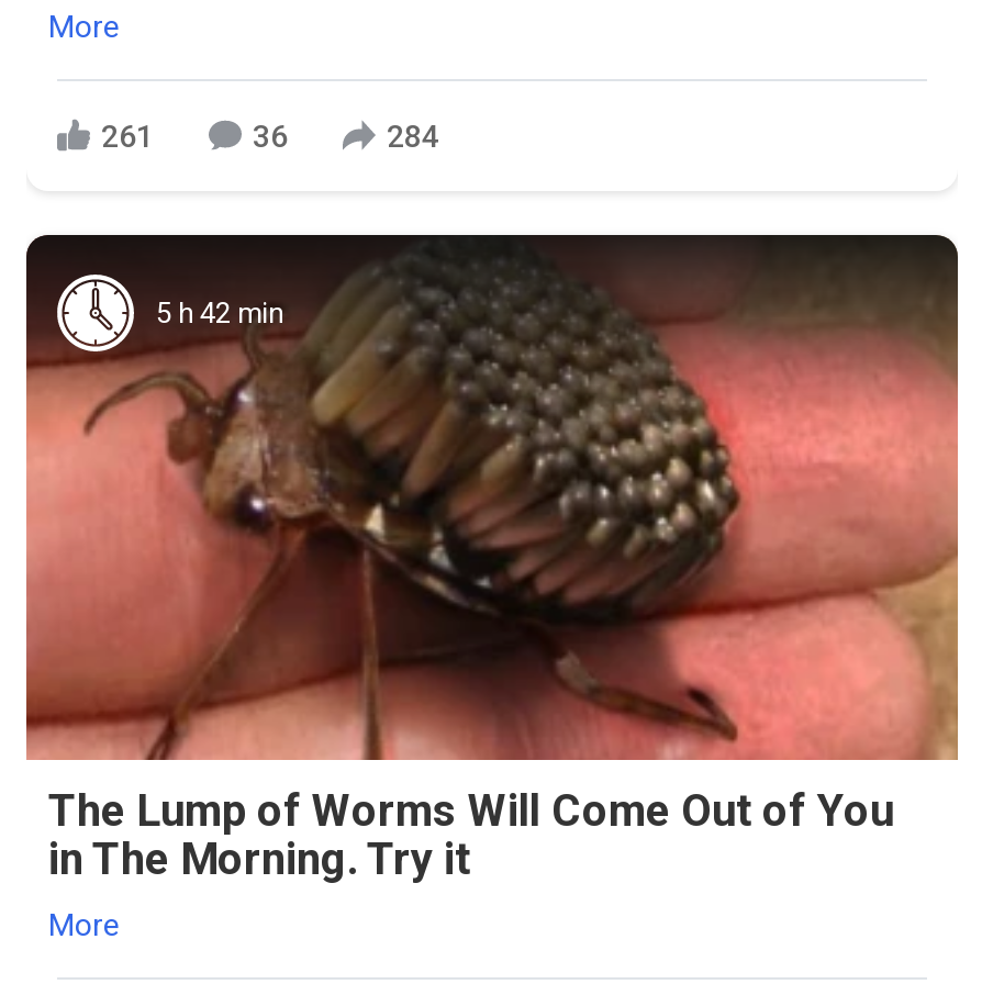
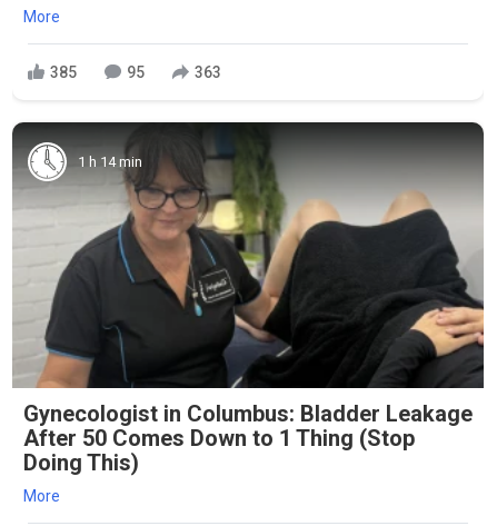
- 261
- 36
- 284
+ 385
+ 95
+ 363

- [image]
- 5 h 42 min
+ [image]
+ 1 h 14 min

- The Lump of Worms Will Come Out of You
- in The Morning. Try it
+ Gynecologist in Columbus: Bladder Leakage
+ After 50 Comes Down to 1 Thing (Stop
+ Doing This)
